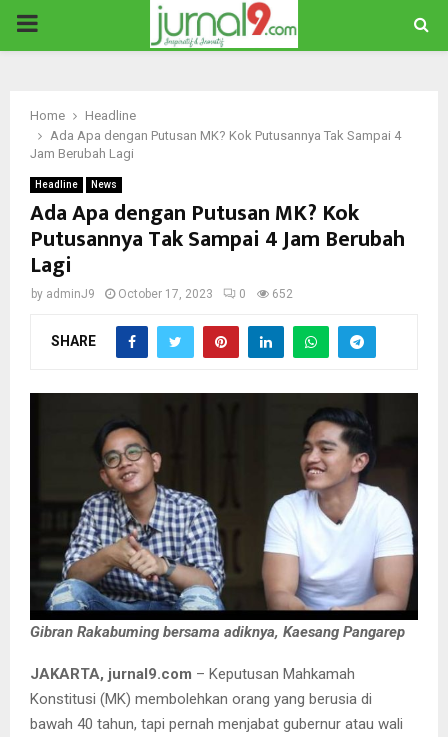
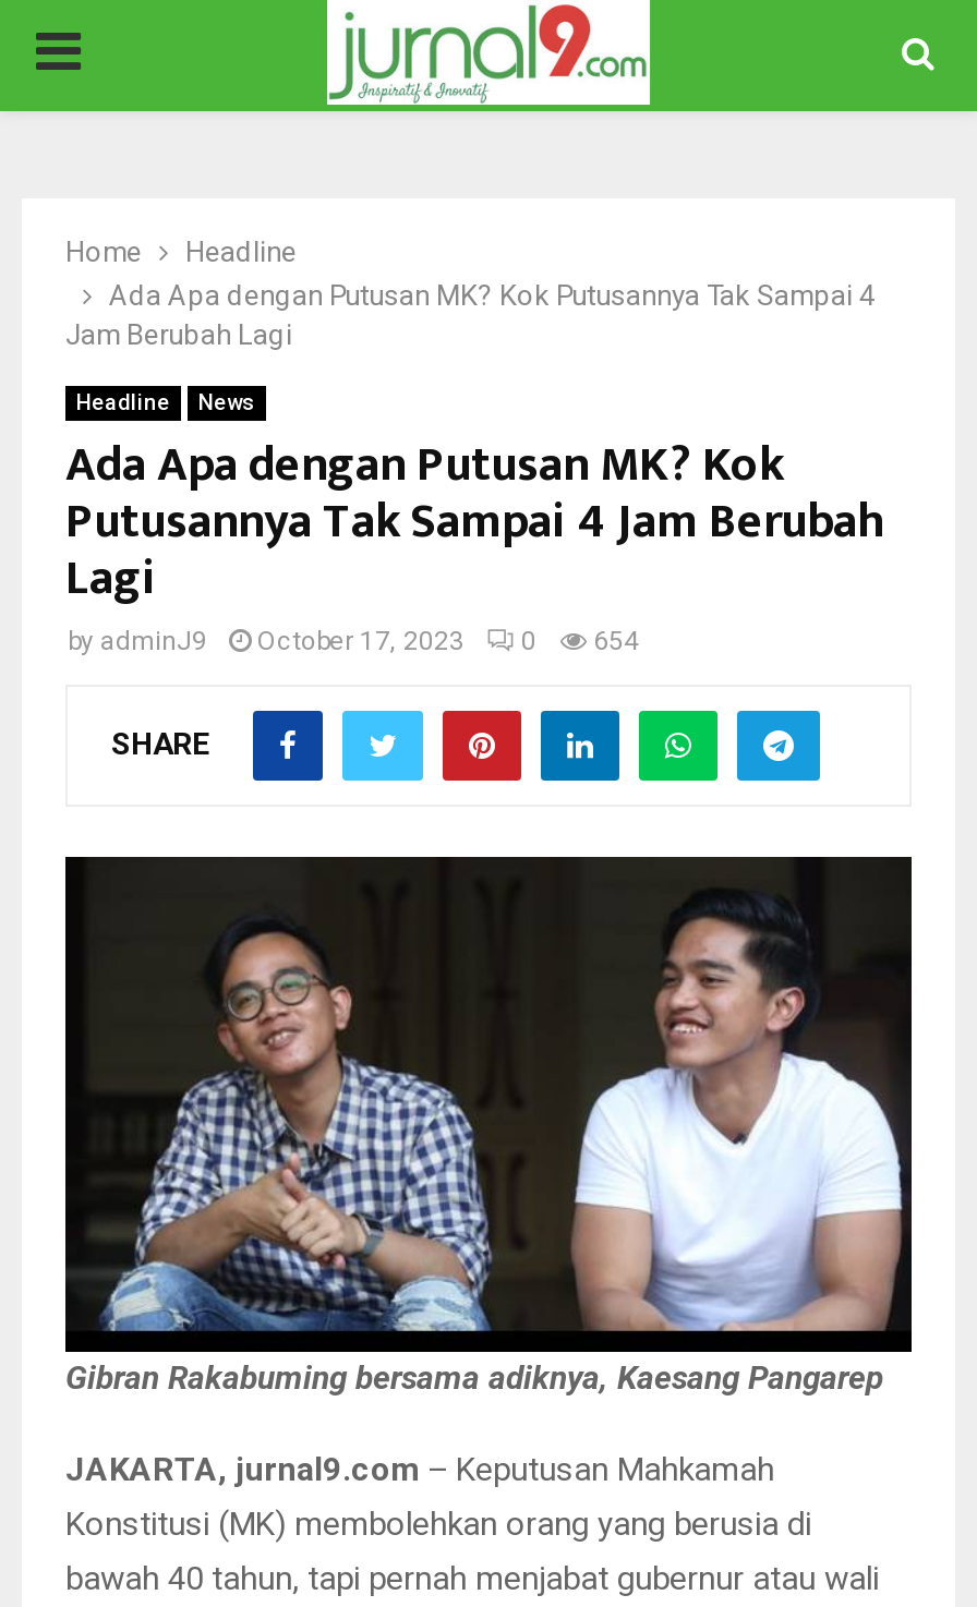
- by adminJ9 October 17, 2023 0 652
+ by adminJ9 October 17, 2023 0 654
